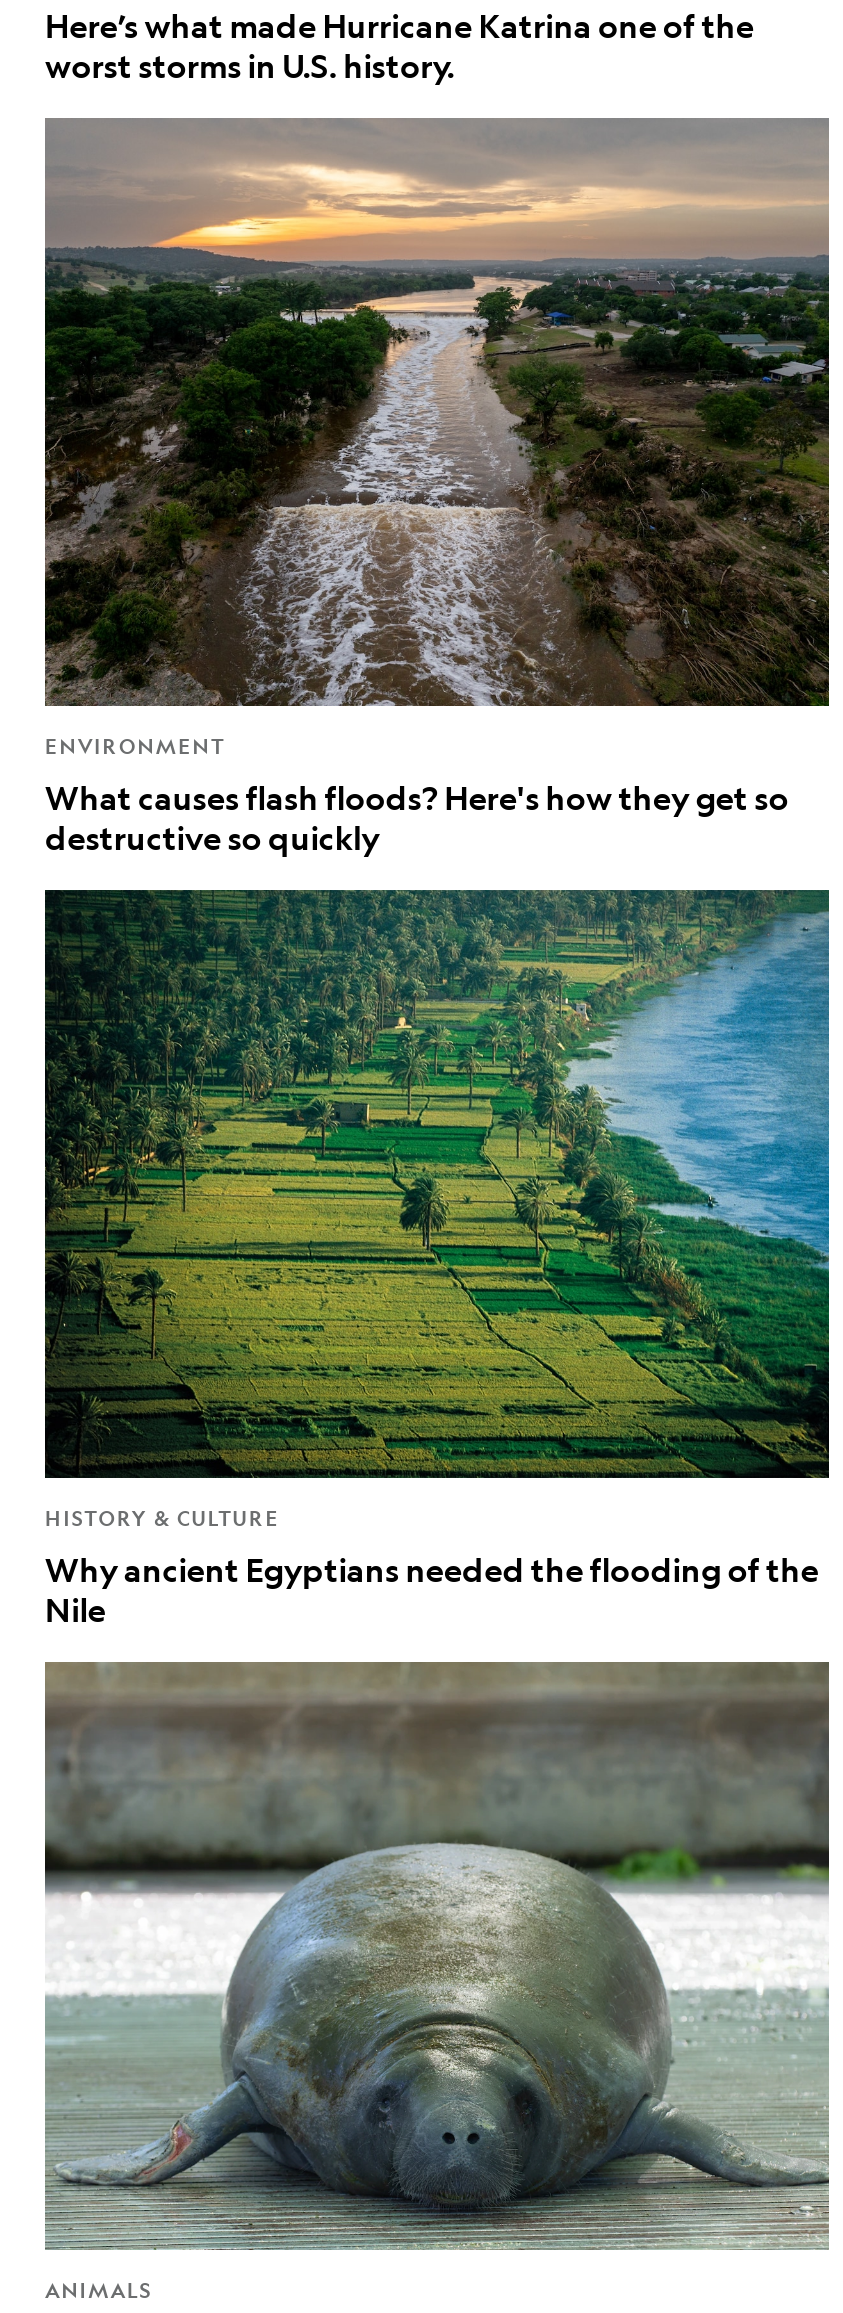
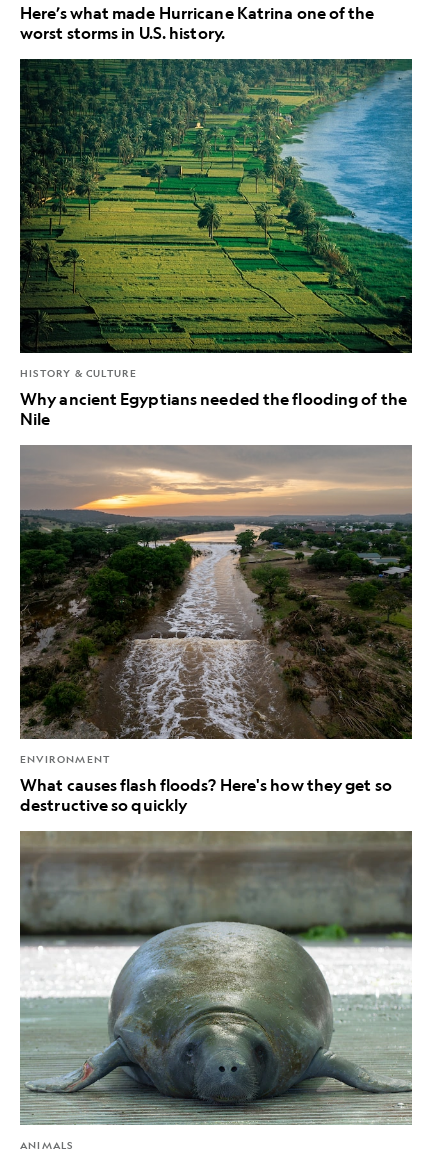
moved down: [image] | ENVIRONMENT | What causes flash floods? Here's how they get so | destructive so quickly

moved up: [image] | HISTORY & CULTURE | Why ancient Egyptians needed the flooding of the | Nile
